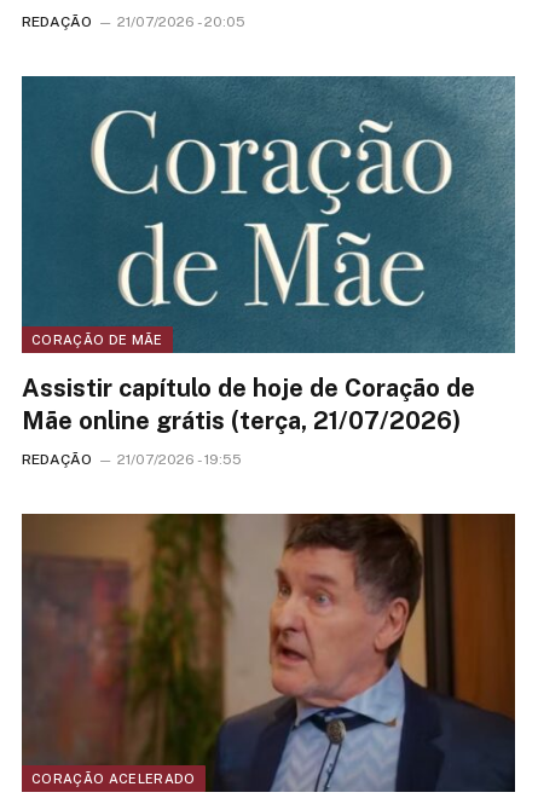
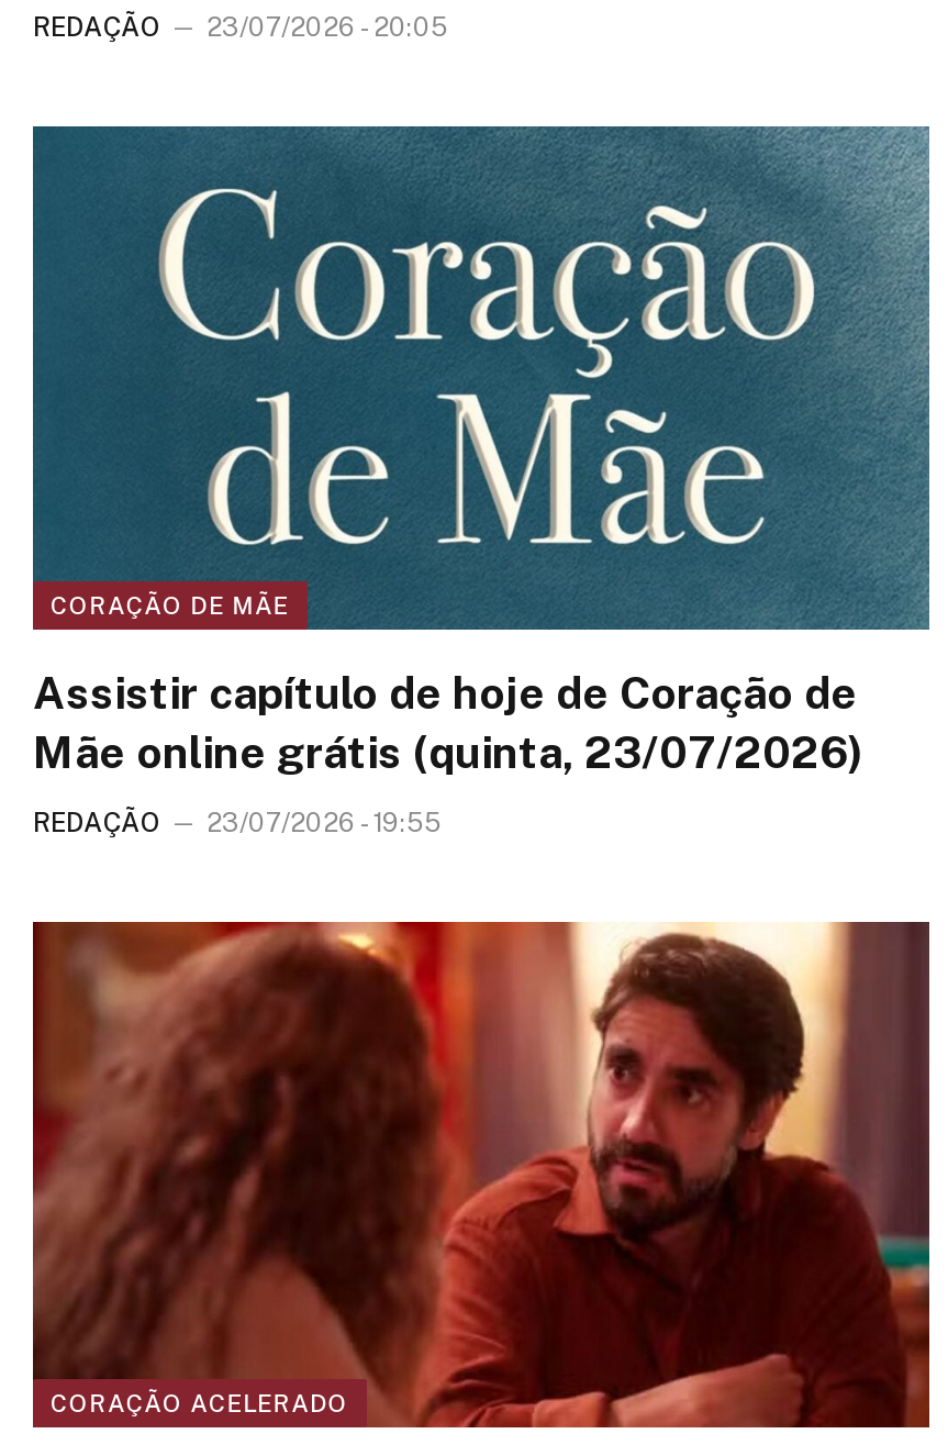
- REDAÇÃO 21/07/2026 - 20:05
+ REDAÇÃO 23/07/2026 - 20:05

- Mãe online grátis (terça, 21/07/2026)
+ Mãe online grátis (quinta, 23/07/2026)

- REDAÇÃO 21/07/2026 - 19:55
+ REDAÇÃO 23/07/2026 - 19:55

- [image]
+ [image]
